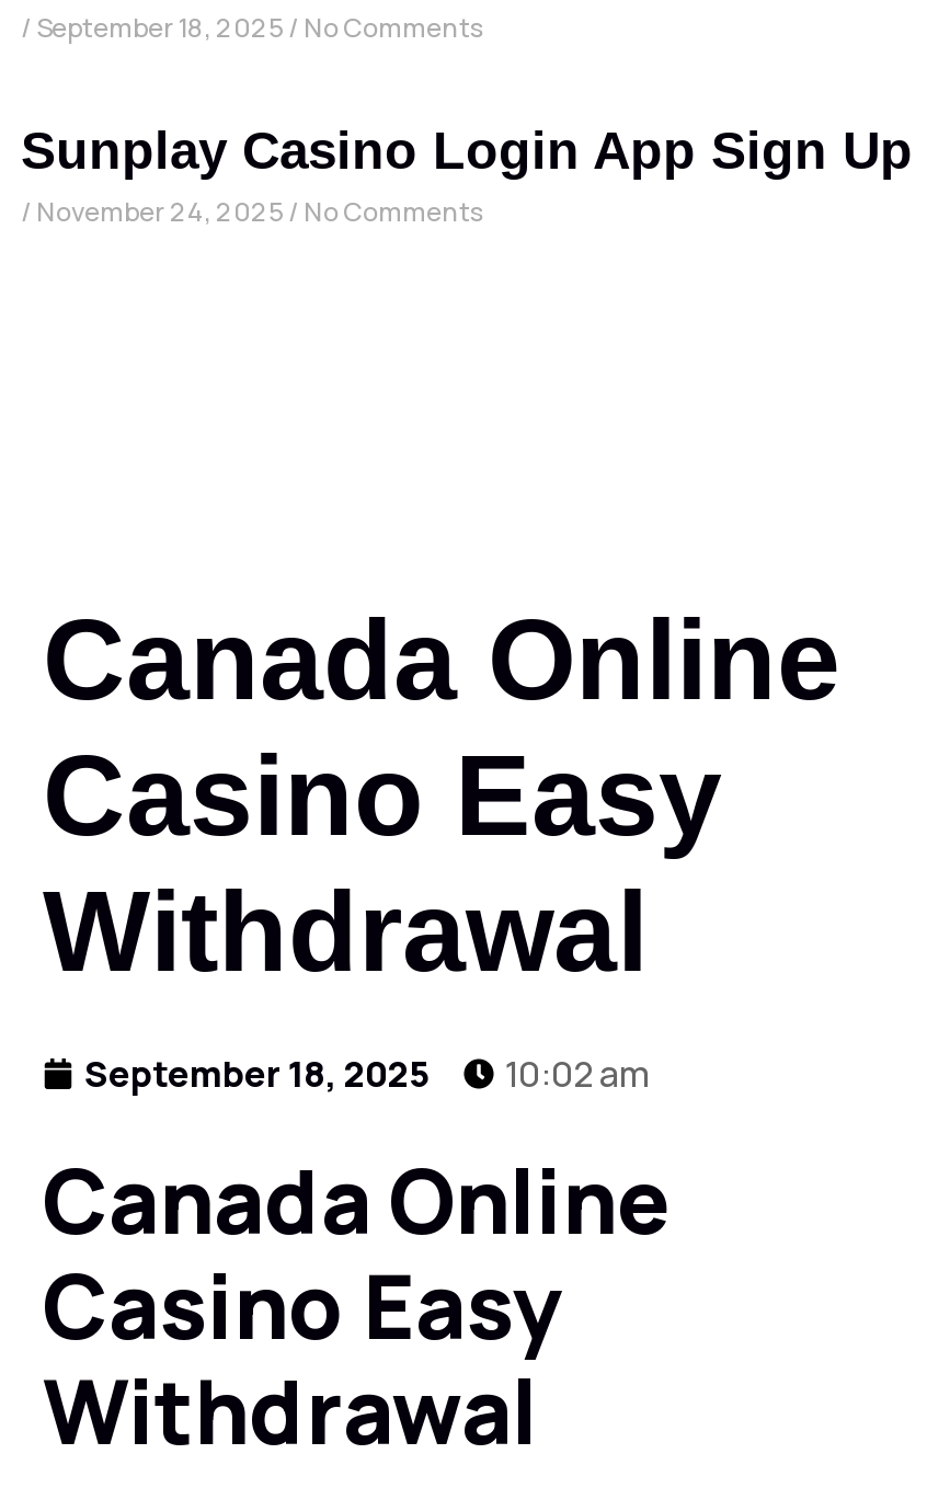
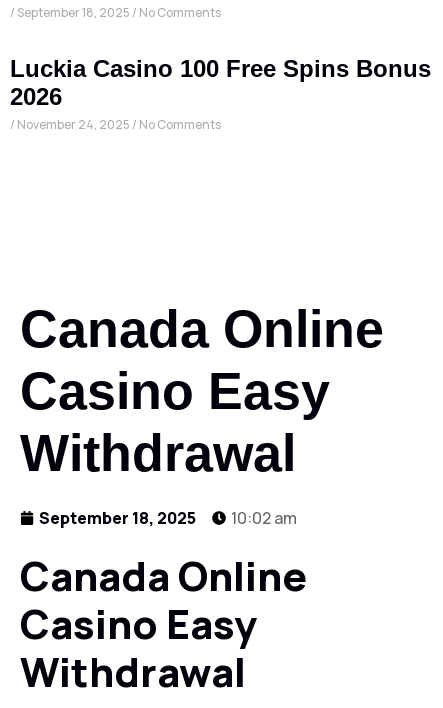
- Sunplay Casino Login App Sign Up
+ Luckia Casino 100 Free Spins Bonus
+ 2026
